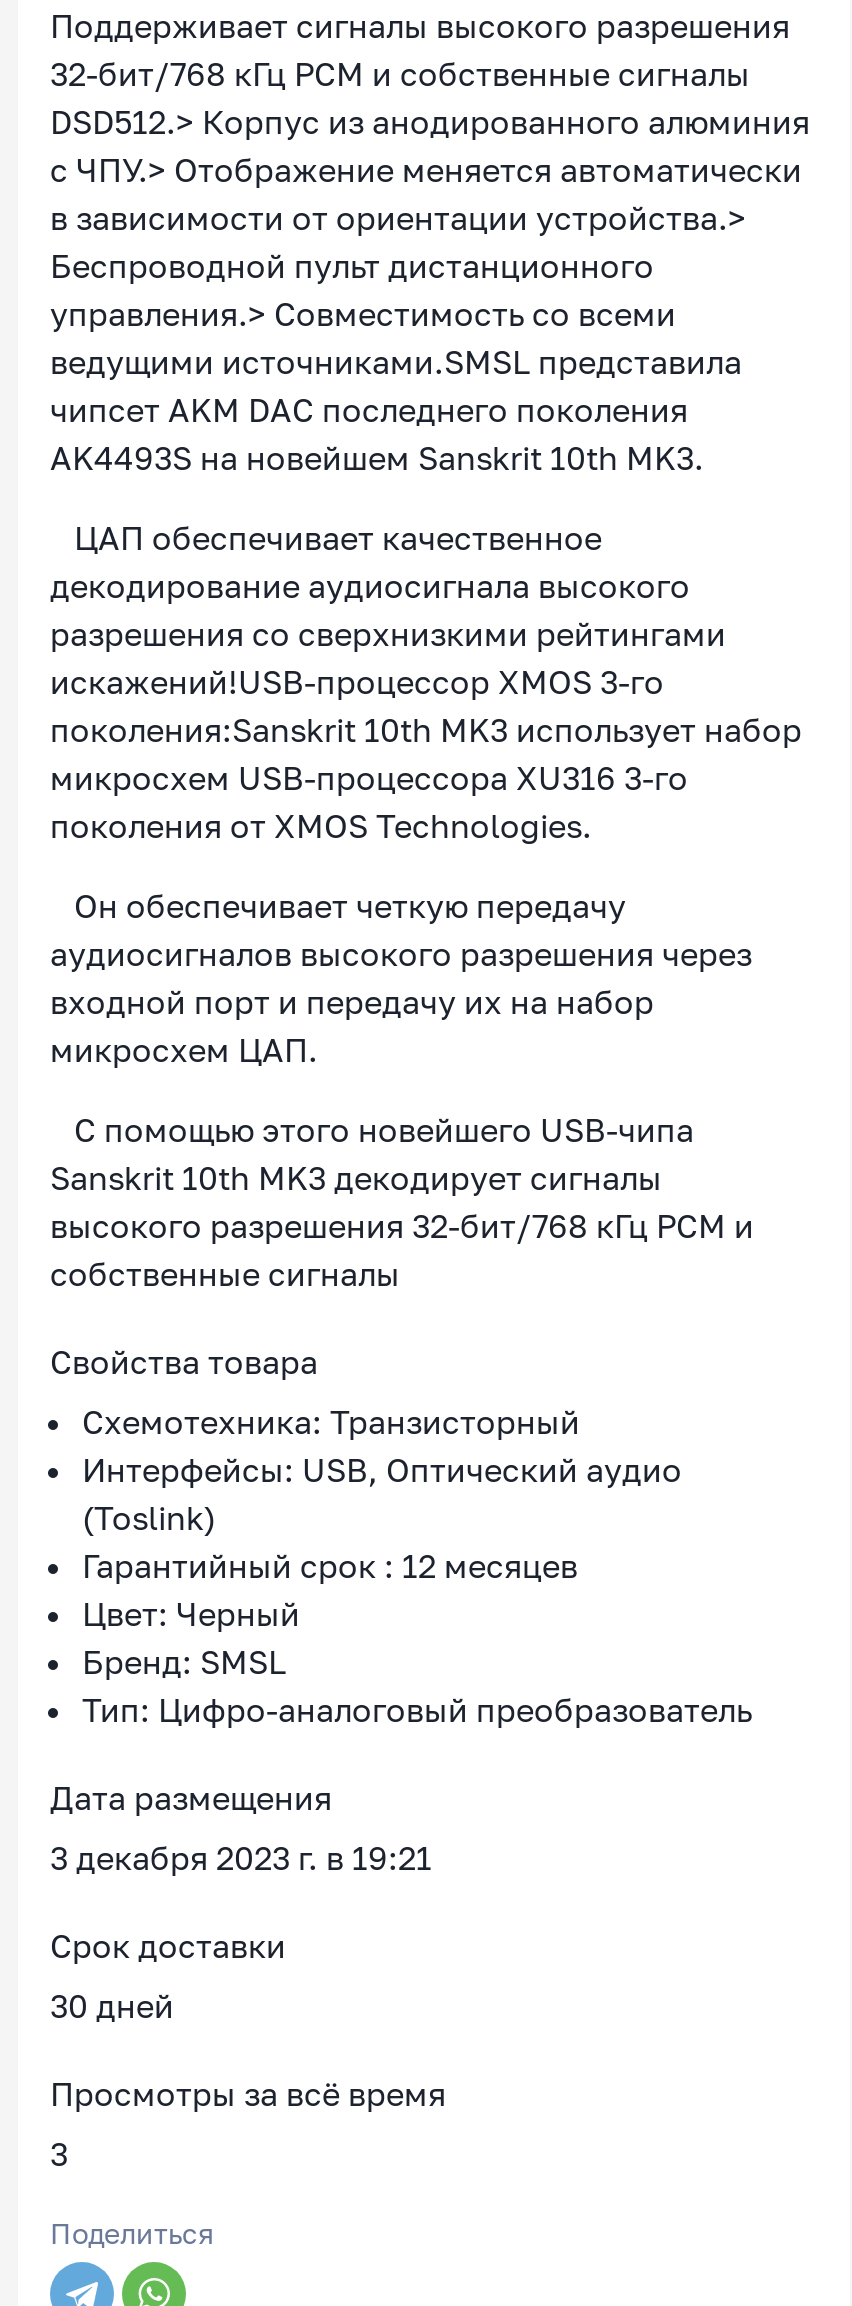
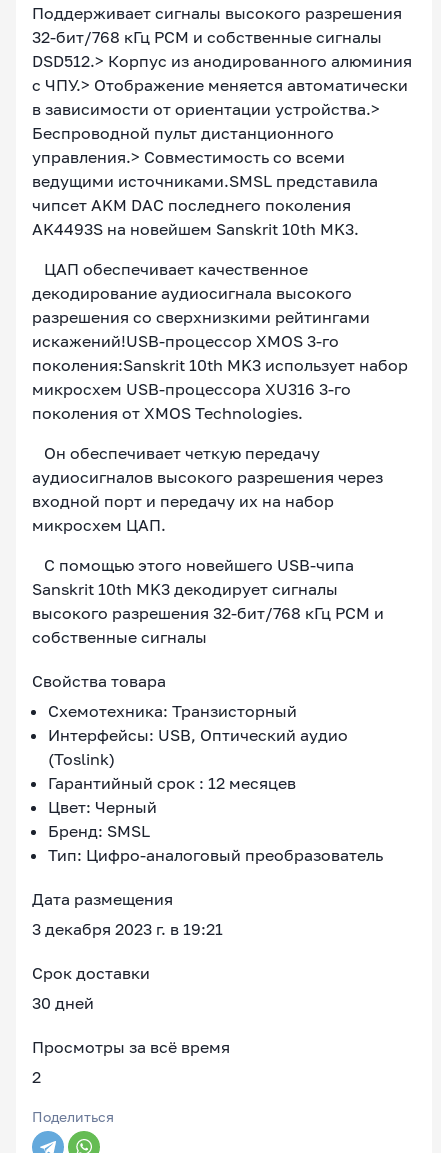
- 3
+ 2
